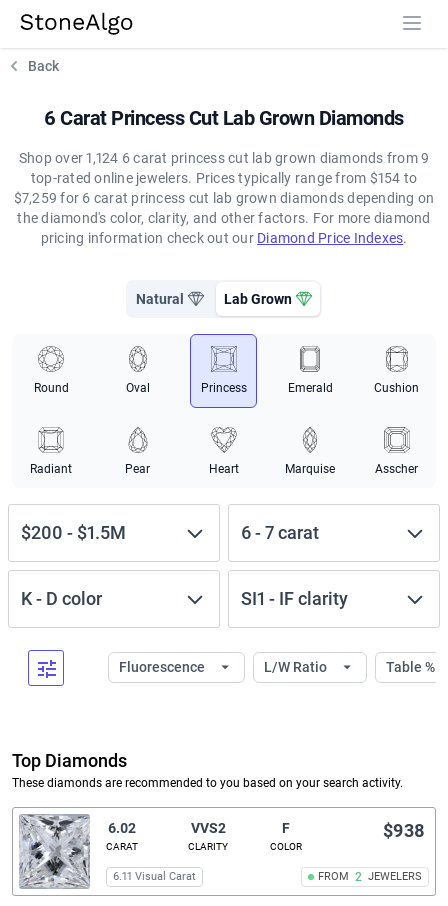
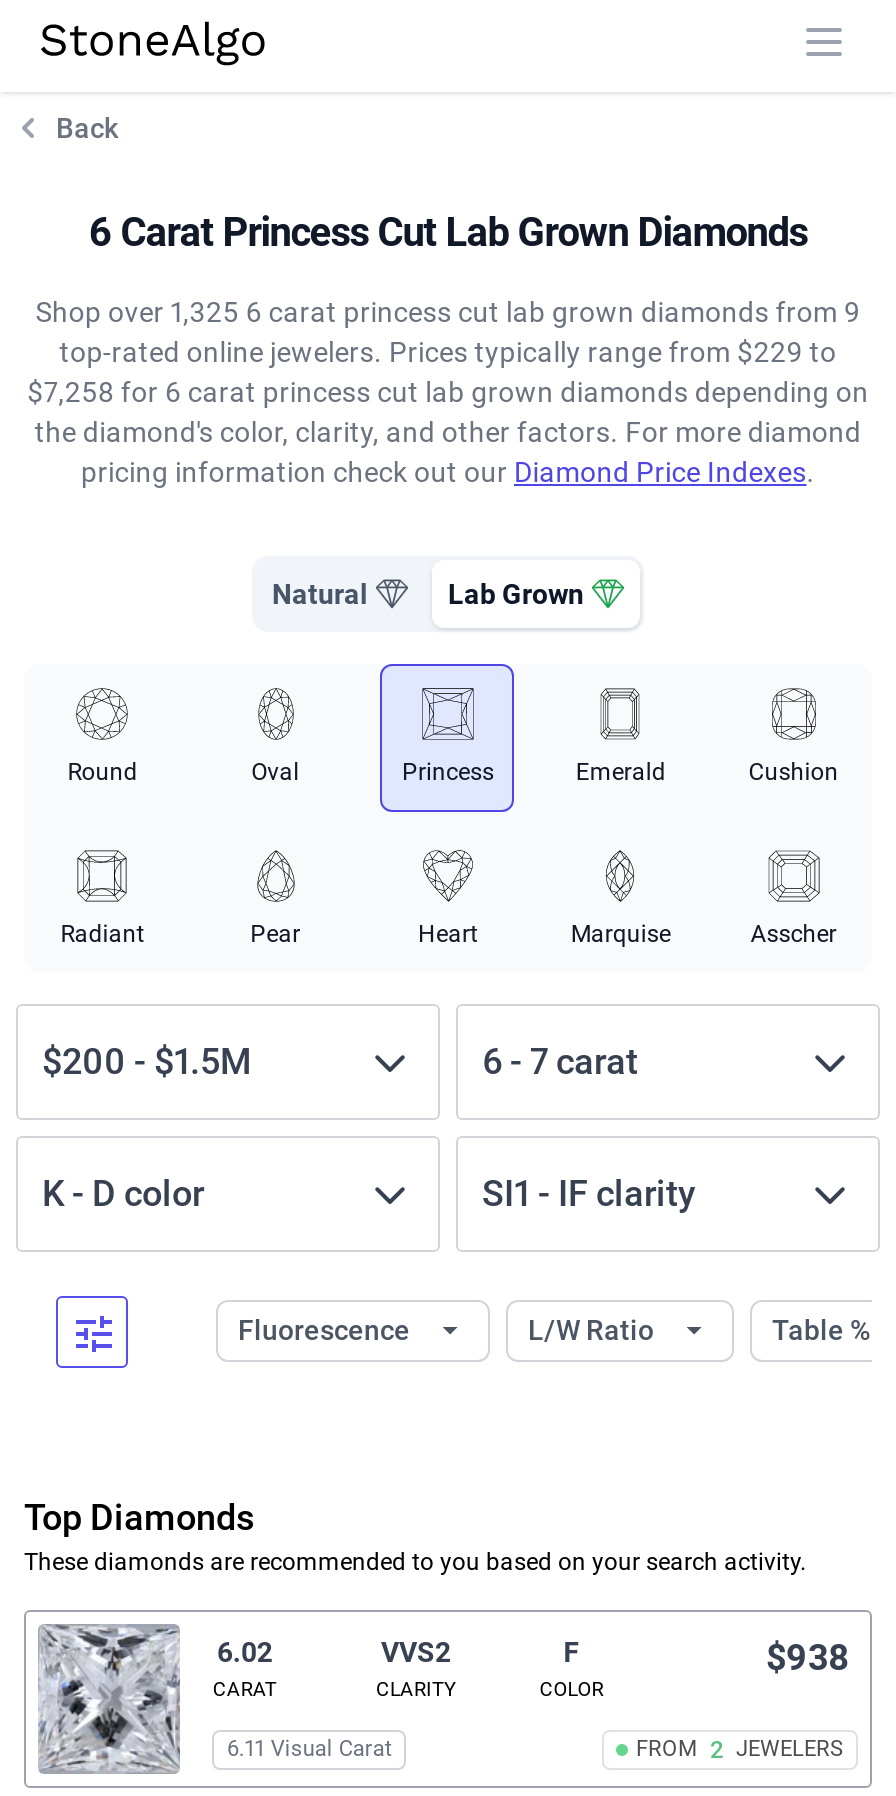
- Shop over 1,124 6 carat princess cut lab grown diamonds from 9
+ Shop over 1,325 6 carat princess cut lab grown diamonds from 9

- top-rated online jewelers. Prices typically range from $154 to
+ top-rated online jewelers. Prices typically range from $229 to

- $7,259 for 6 carat princess cut lab grown diamonds depending on
+ $7,258 for 6 carat princess cut lab grown diamonds depending on
